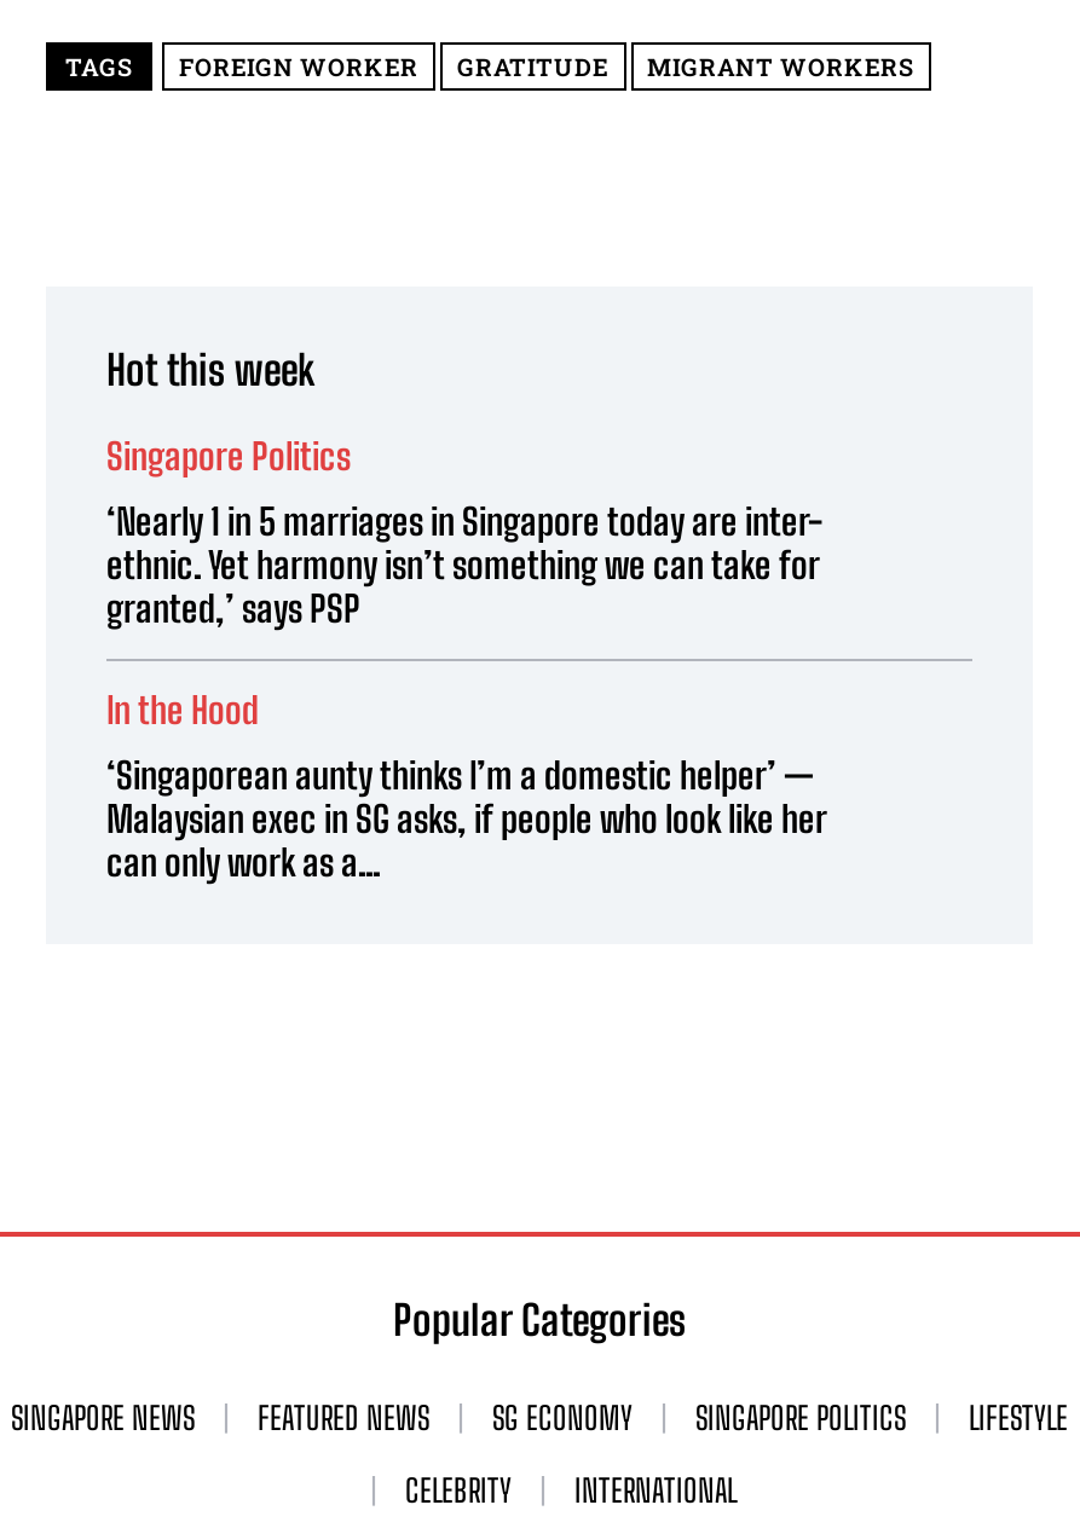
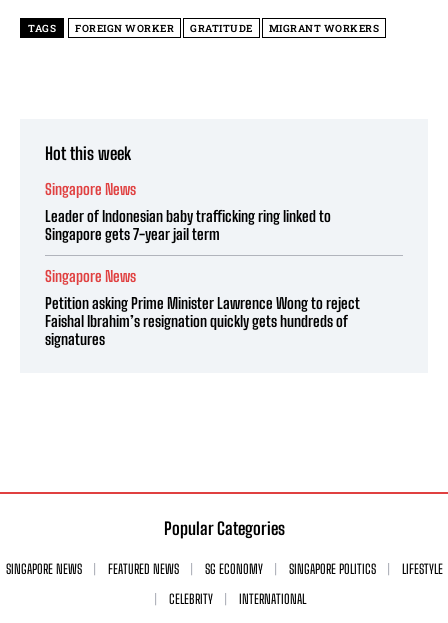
- Singapore Politics
+ Singapore News

- ‘Nearly 1 in 5 marriages in Singapore today are inter-
- ethnic. Yet harmony isn’t something we can take for
- granted,’ says PSP
+ Leader of Indonesian baby trafficking ring linked to
+ Singapore gets 7-year jail term

- In the Hood
+ Singapore News

- ‘Singaporean aunty thinks I’m a domestic helper’ —
- Malaysian exec in SG asks, if people who look like her
- can only work as a...
+ Petition asking Prime Minister Lawrence Wong to reject
+ Faishal Ibrahim’s resignation quickly gets hundreds of
+ signatures
